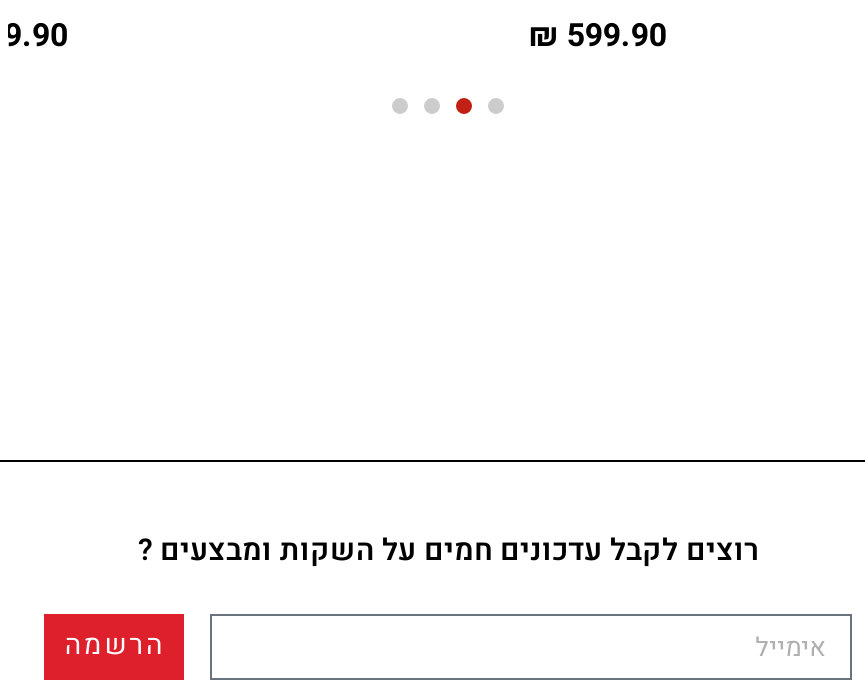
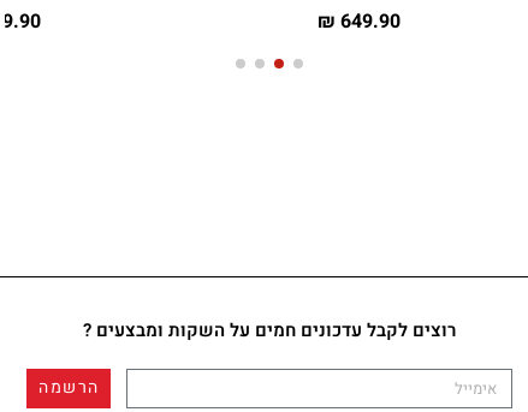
- ₪ 599.90
+ ₪ 649.90
